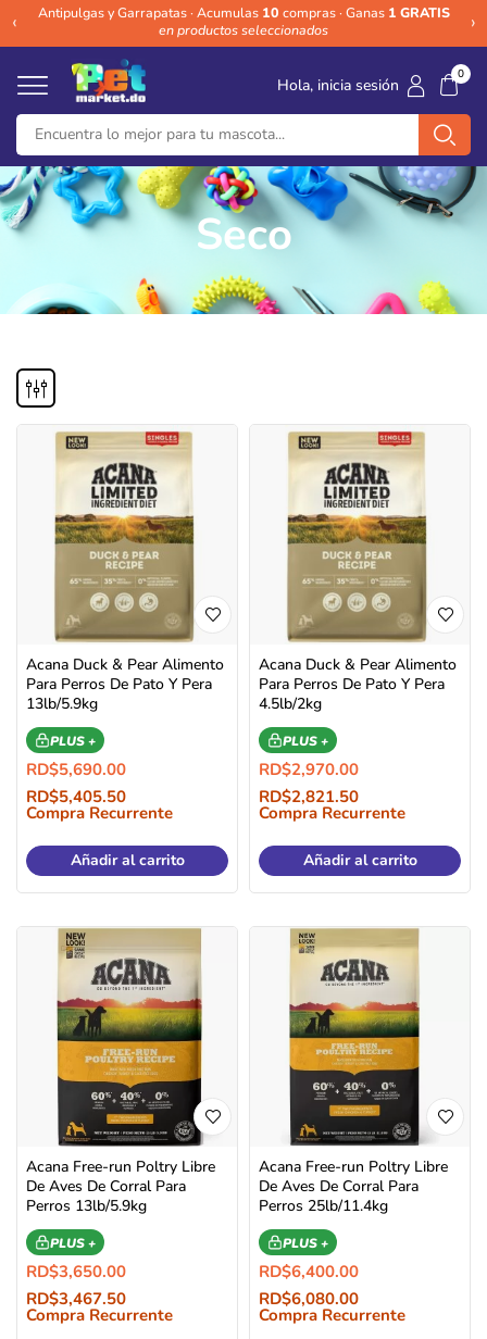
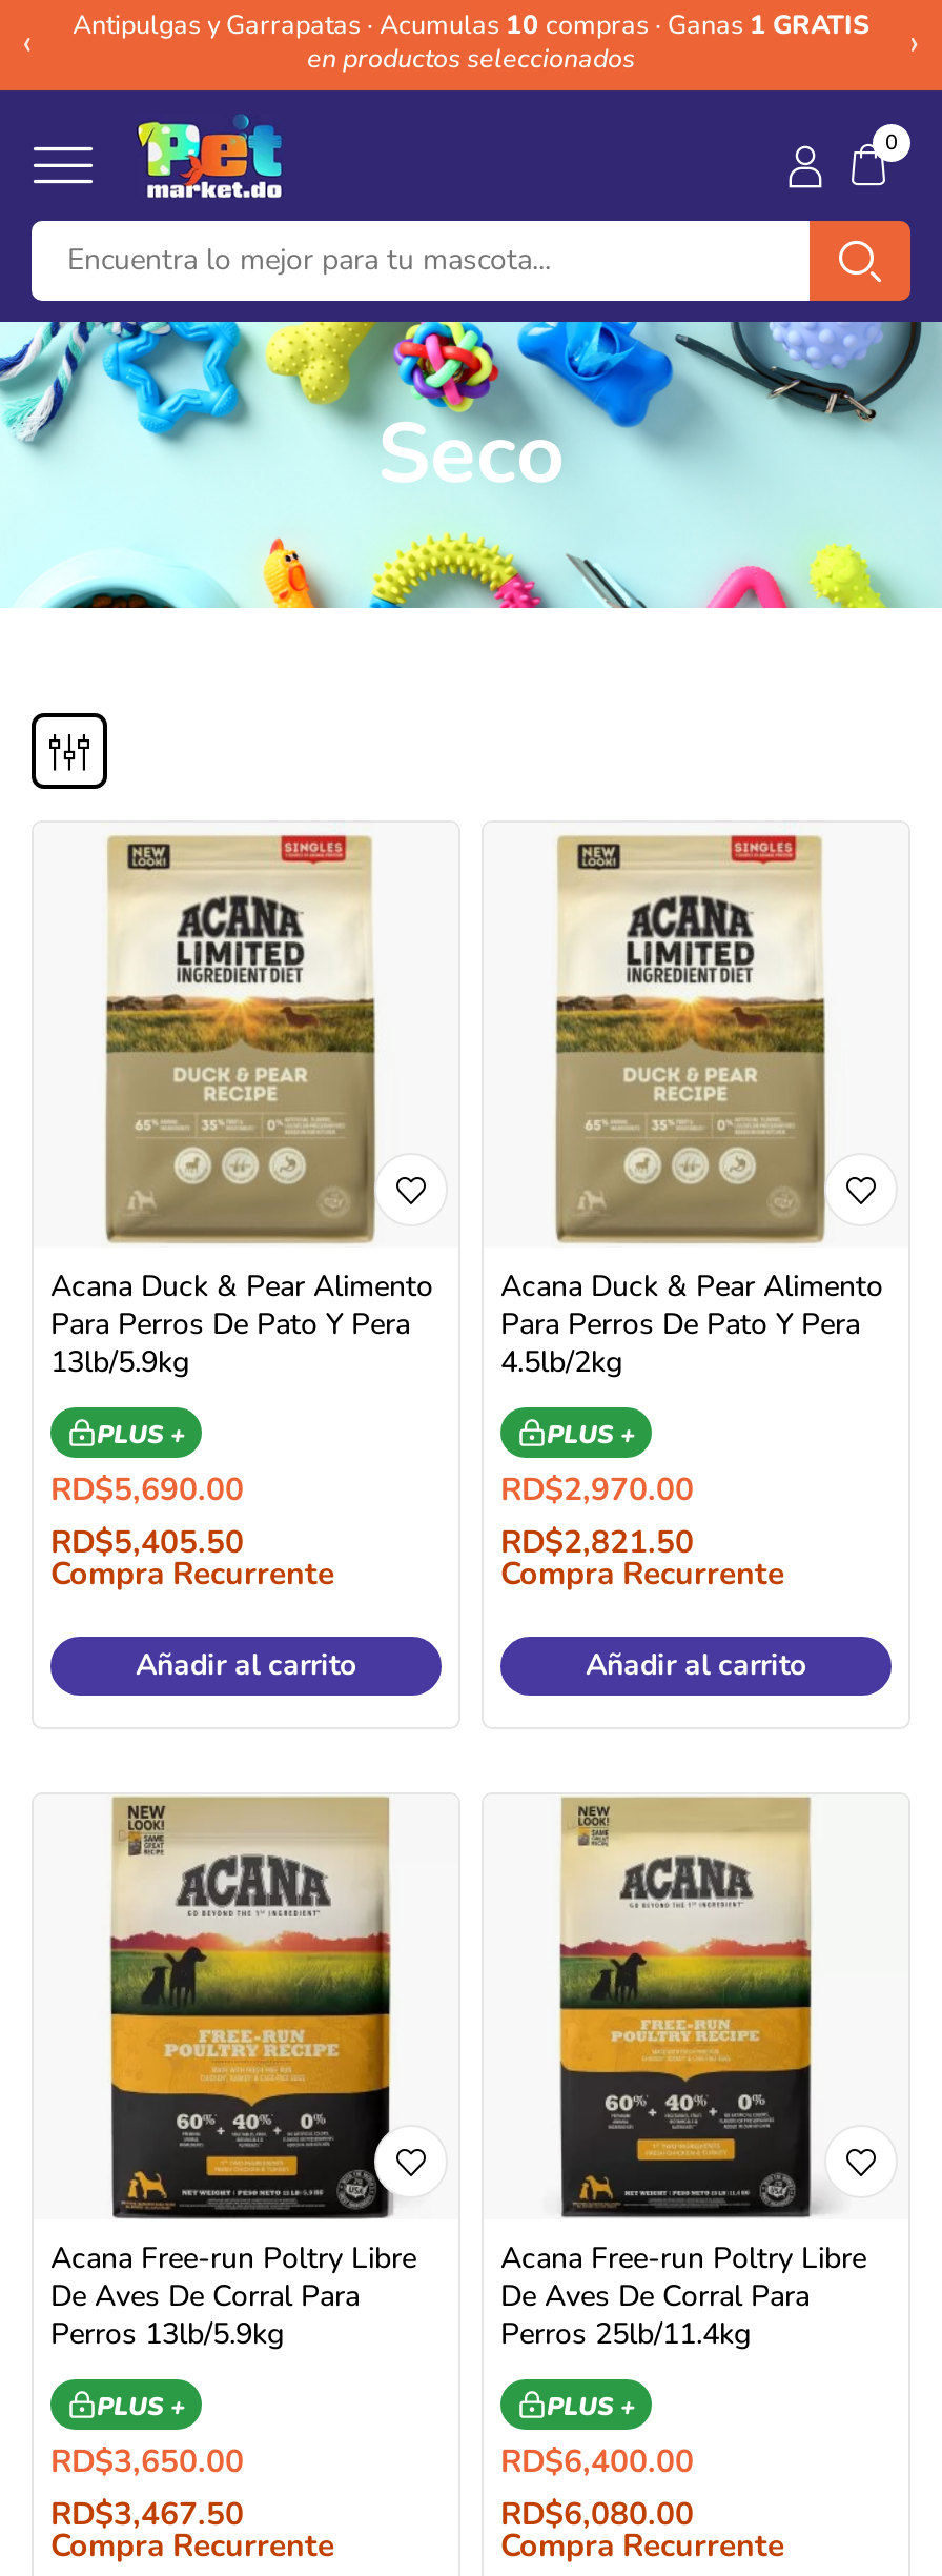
- Hola, inicia sesión
